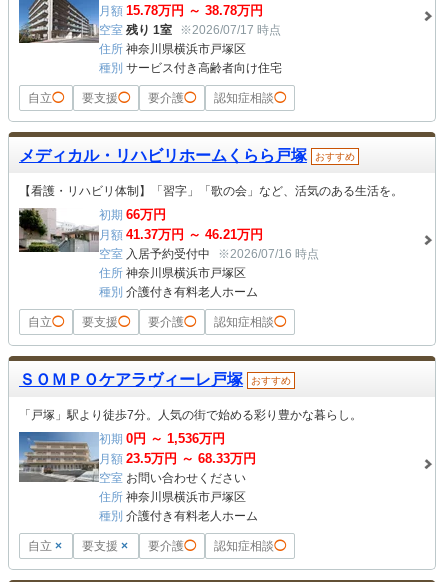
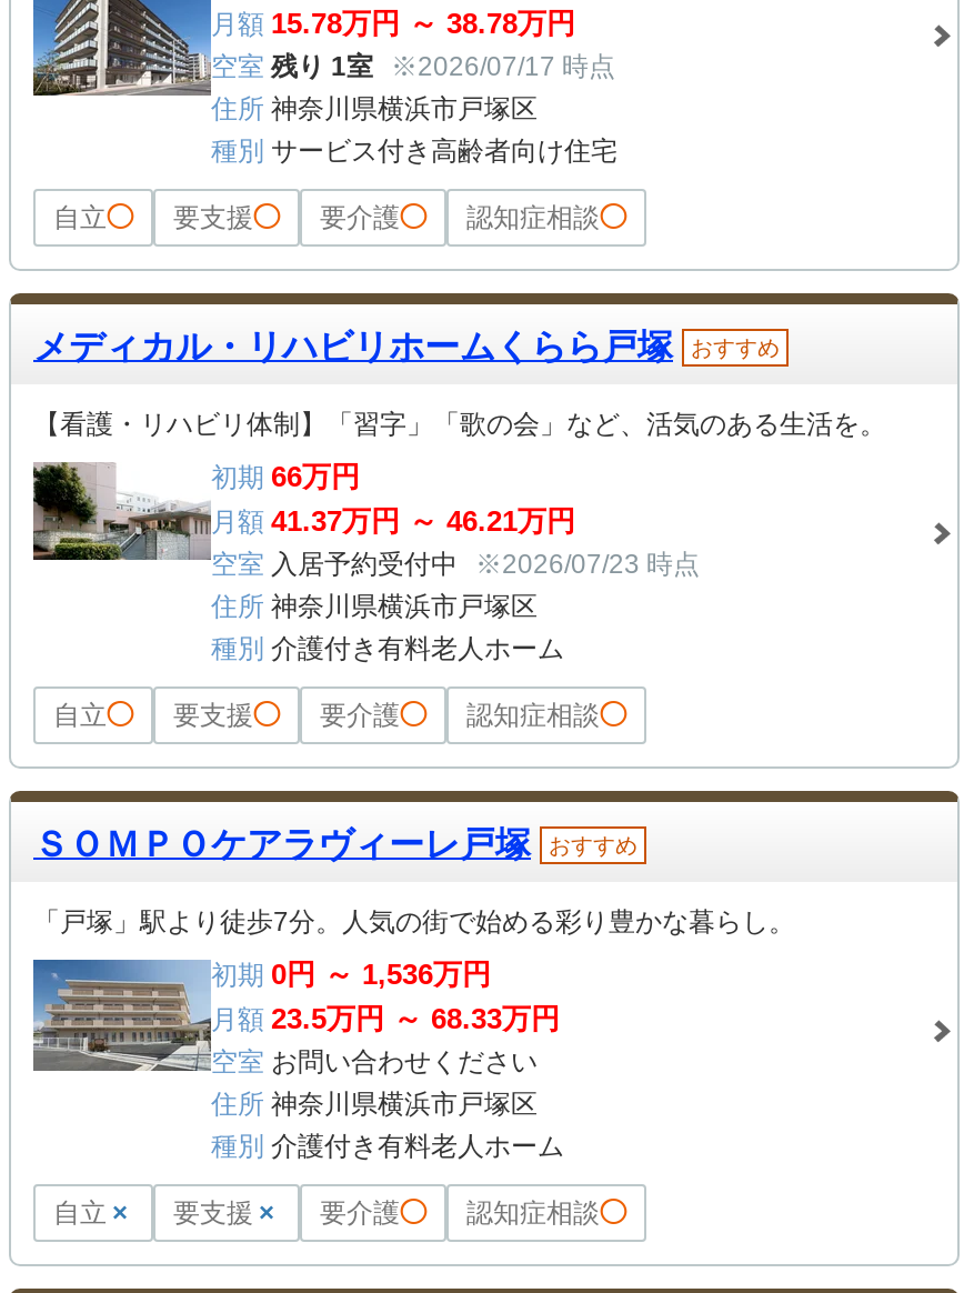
- 空室 入居予約受付中 ※2026/07/16 時点
+ 空室 入居予約受付中 ※2026/07/23 時点
